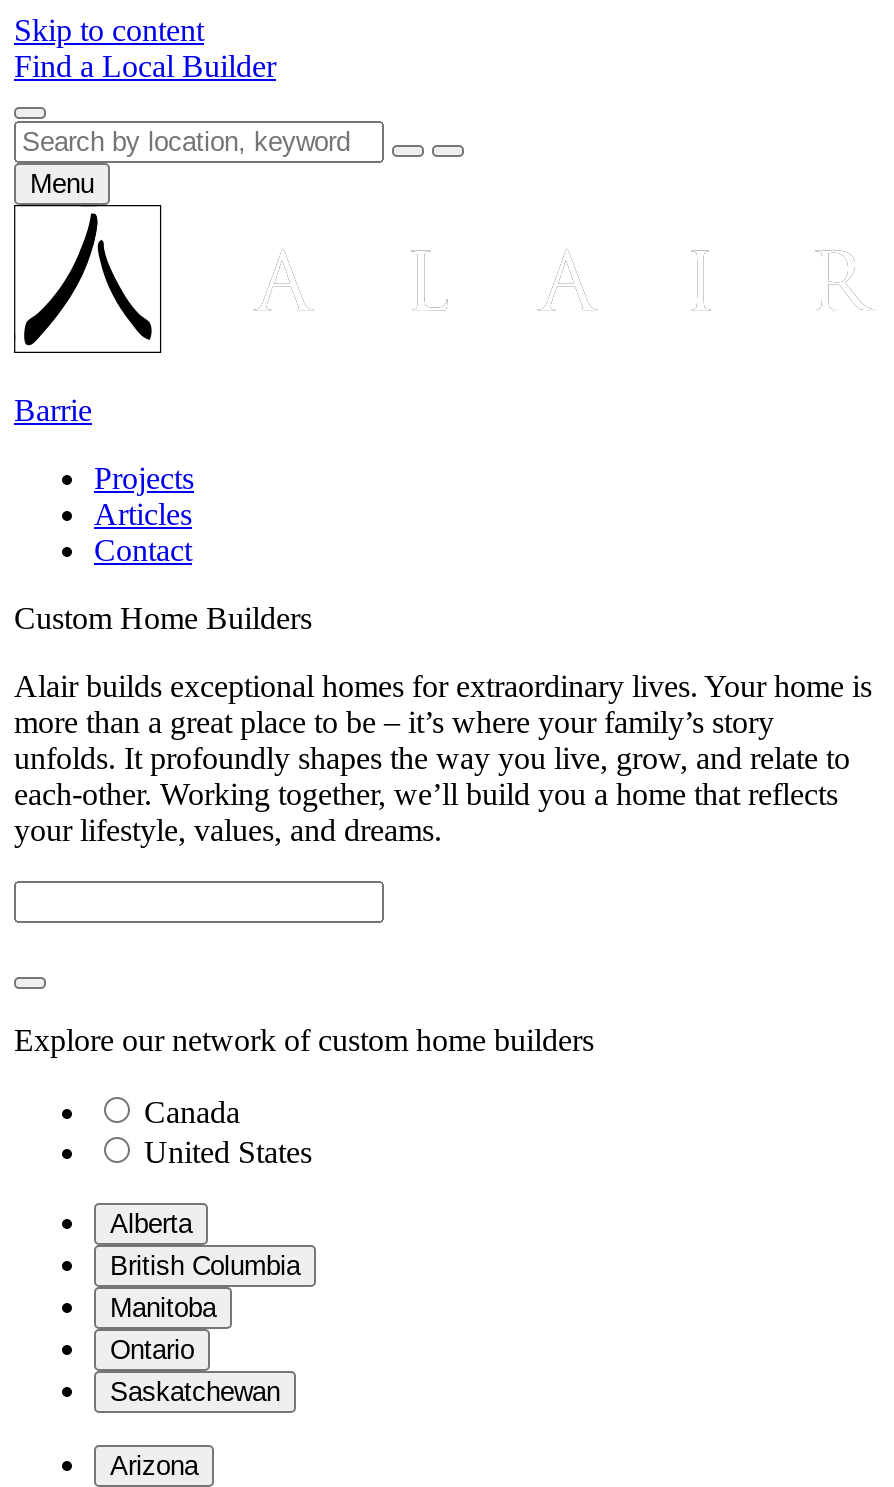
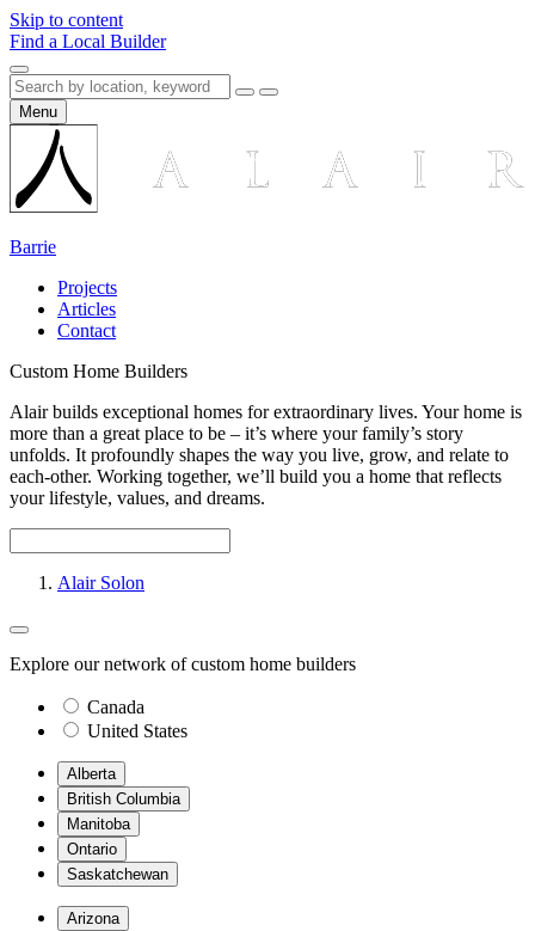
+ Alair Solon
